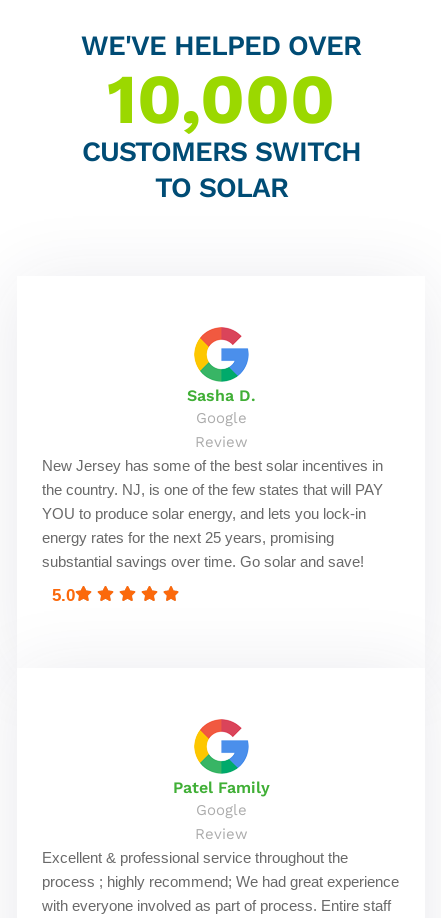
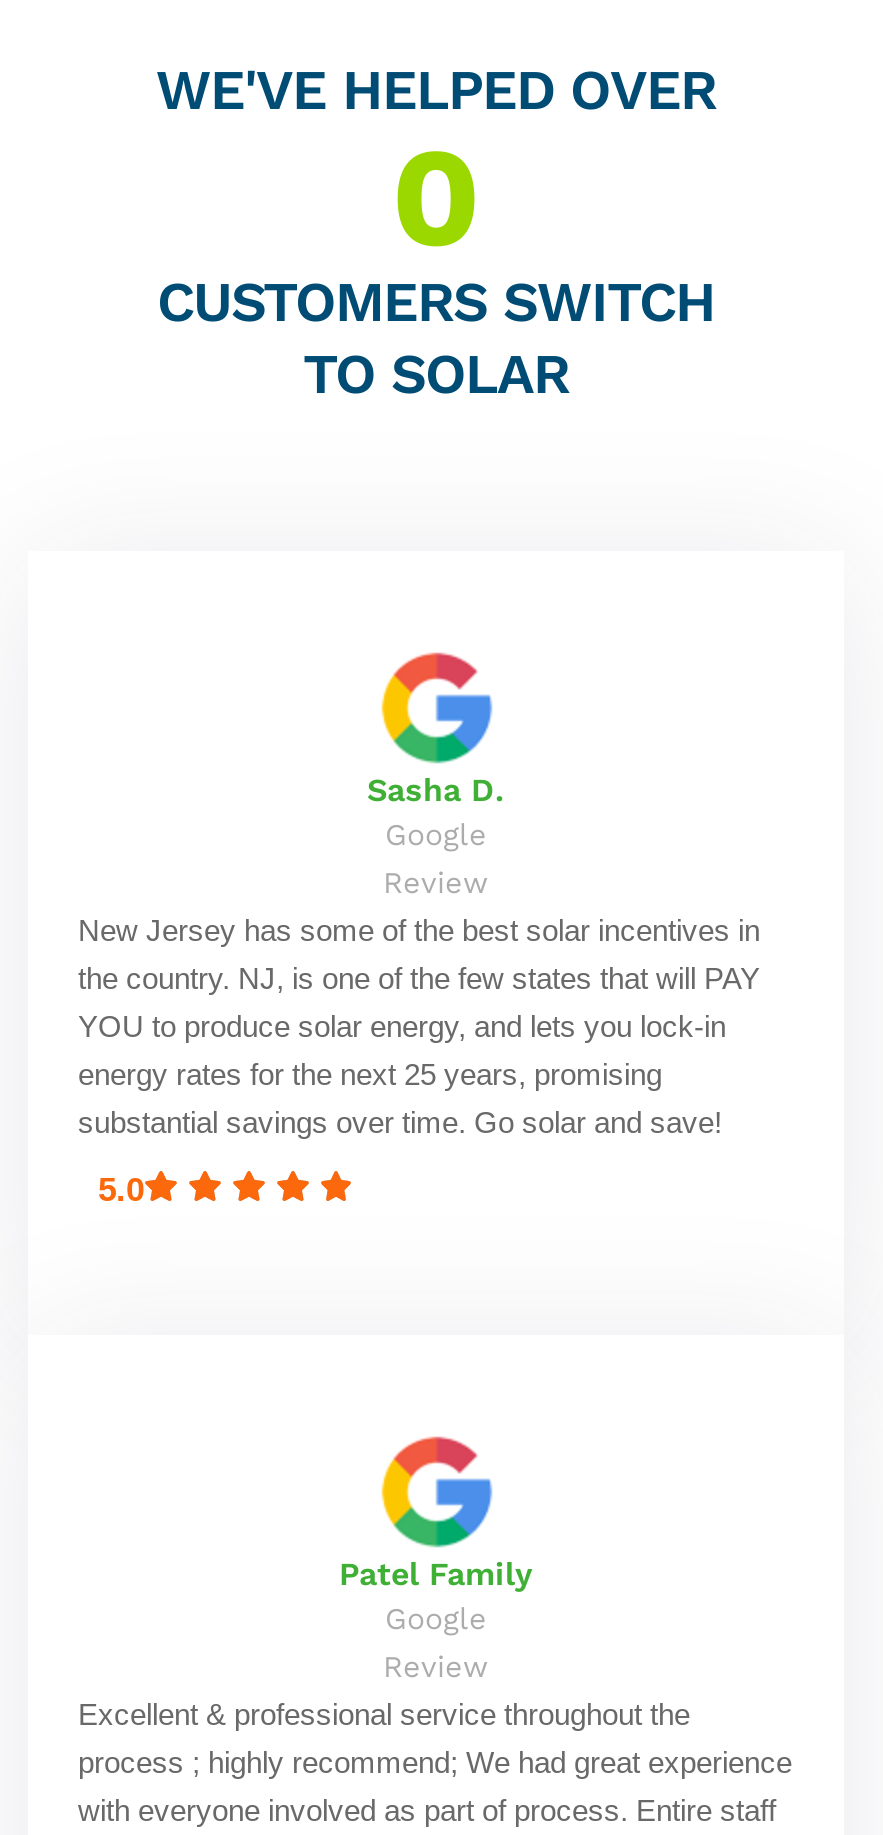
- 10,000
+ 0
